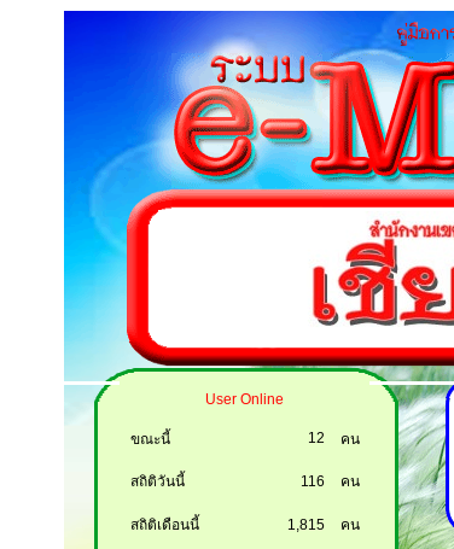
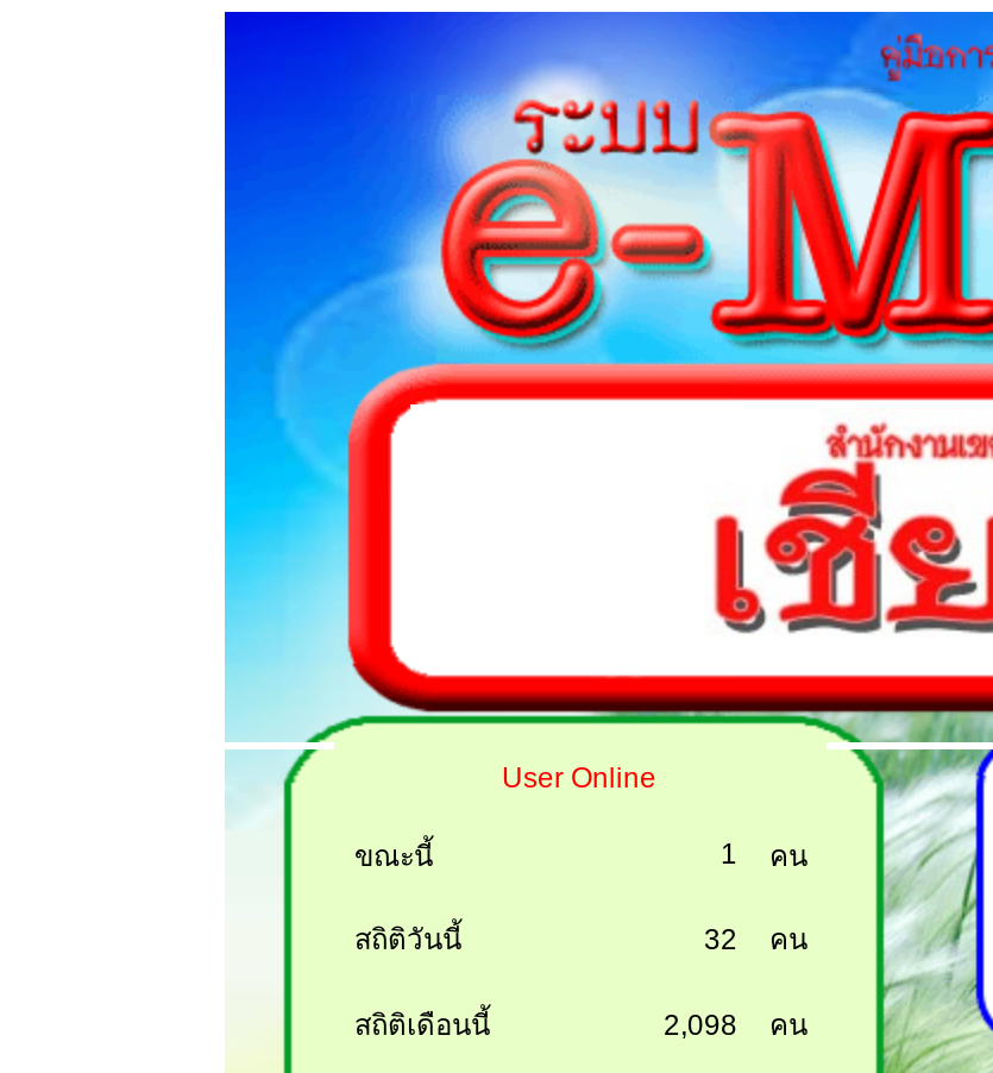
- 12 คน
+ 1 คน

- 116 คน
+ 32 คน

- 1,815 คน
+ 2,098 คน
